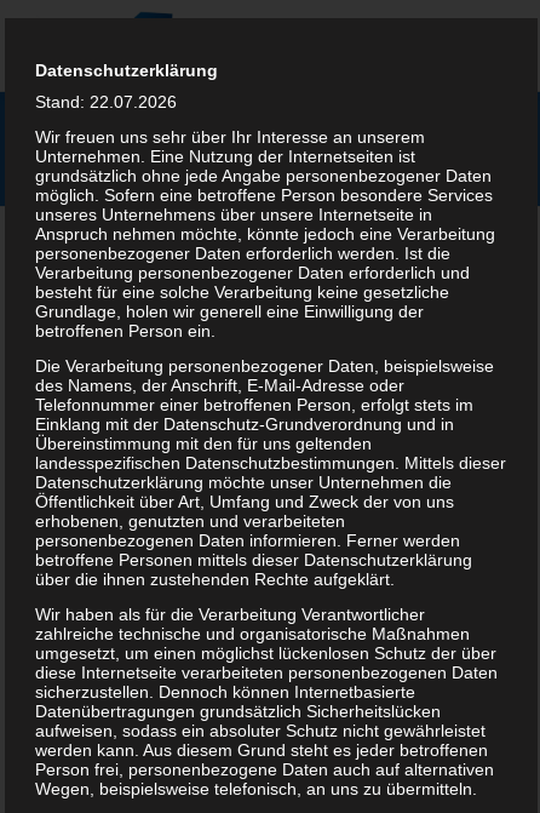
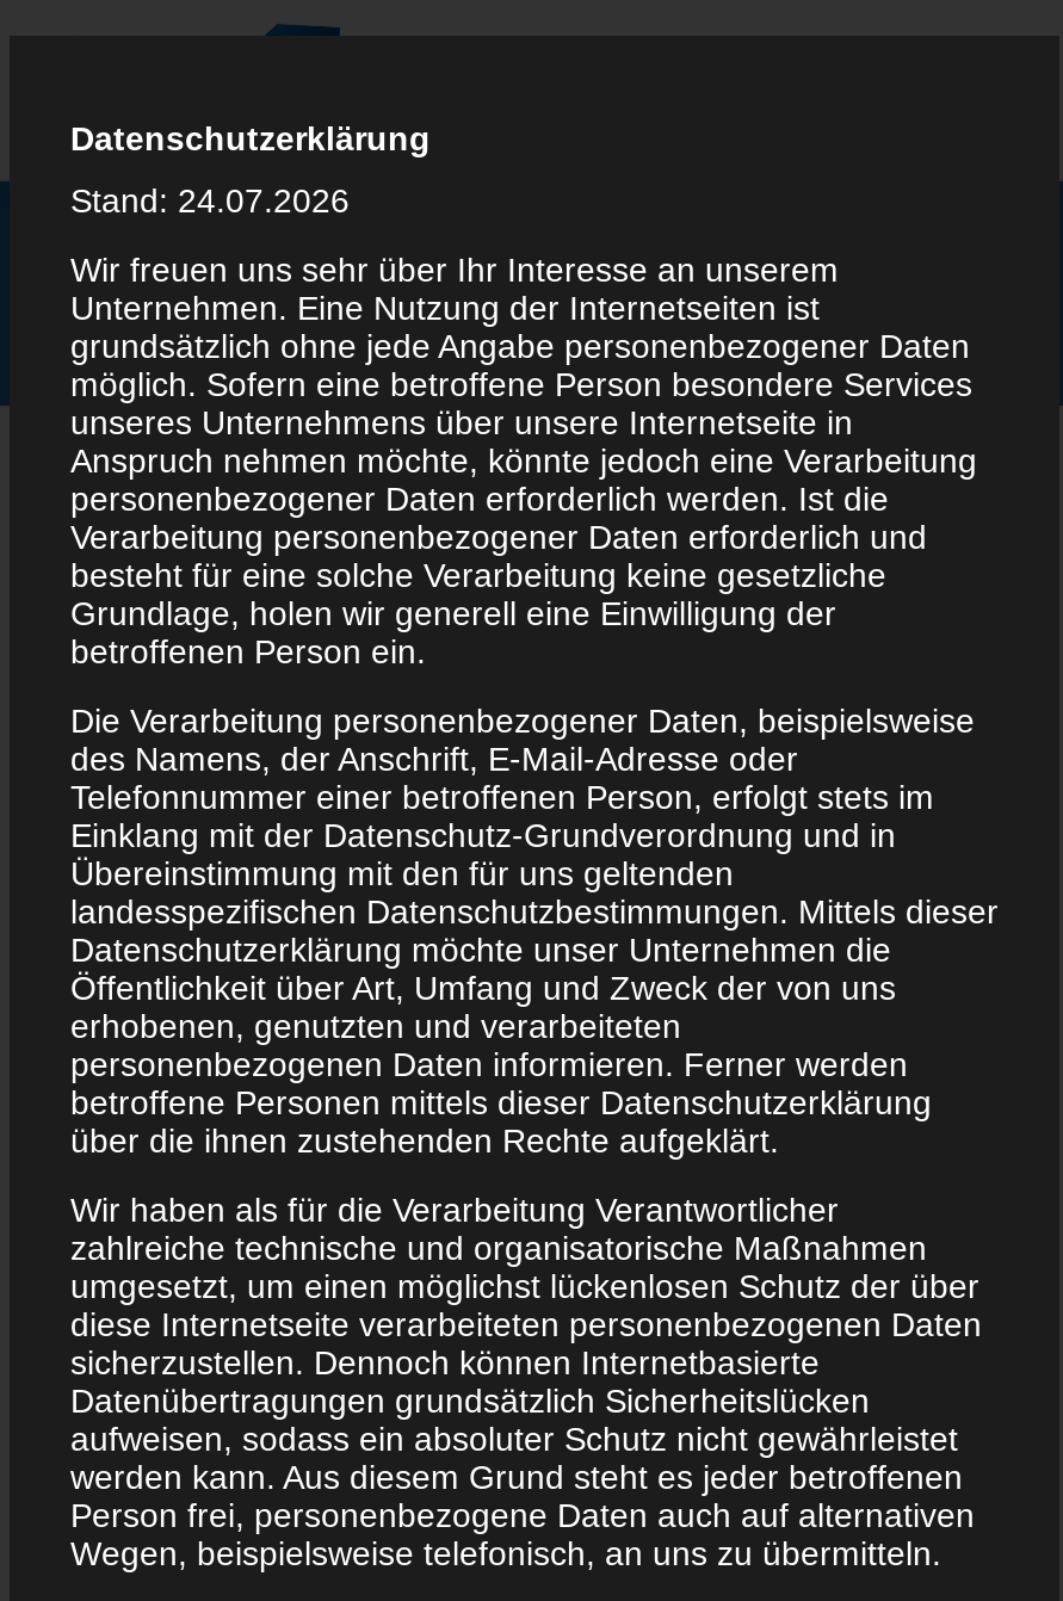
- Stand: 22.07.2026
+ Stand: 24.07.2026
